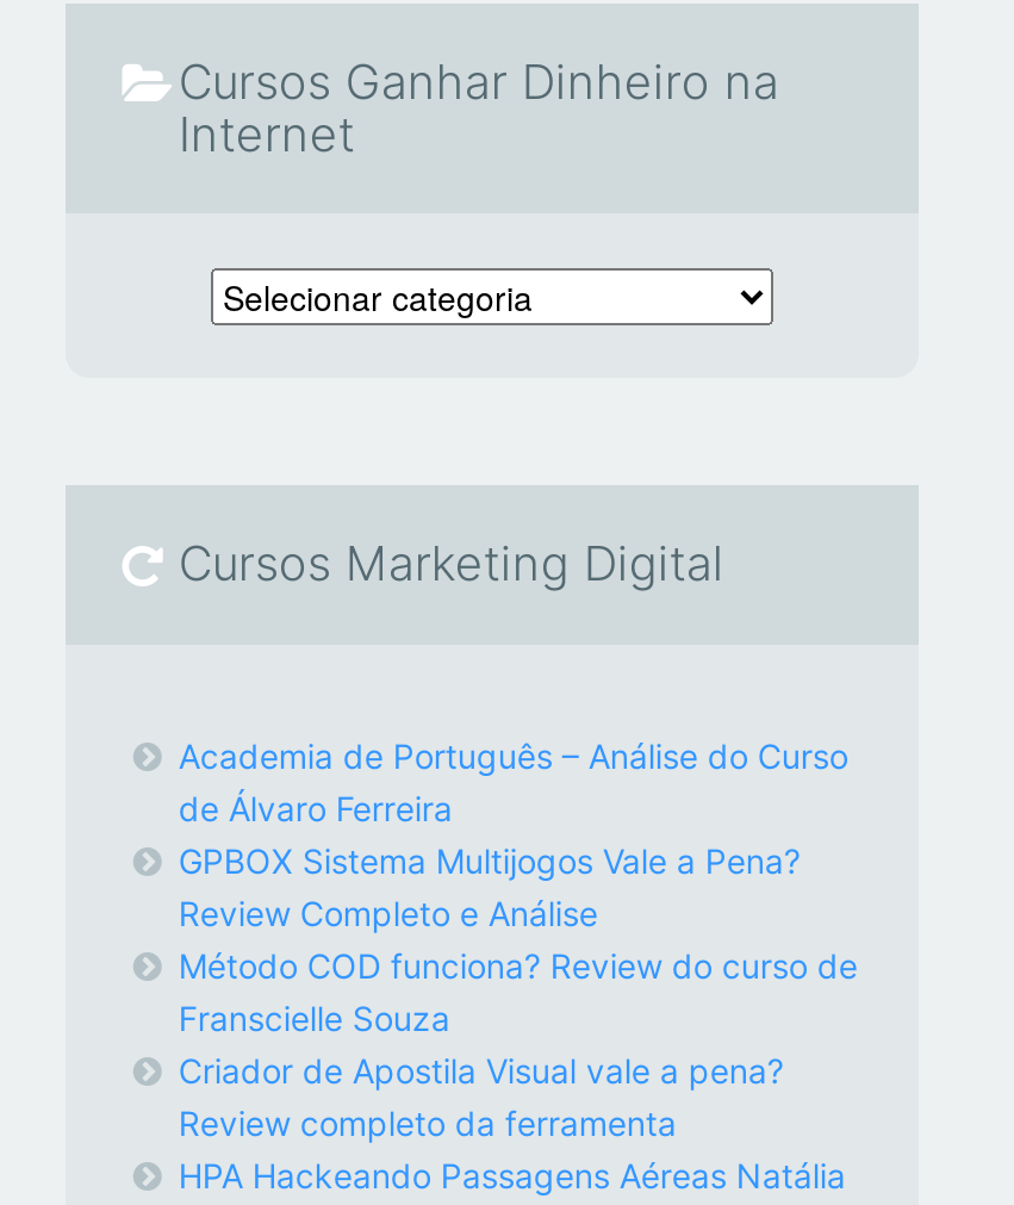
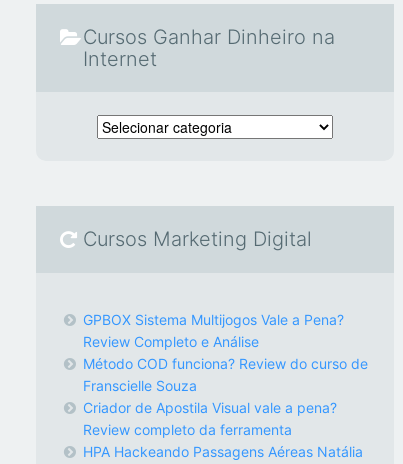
- Academia de Português – Análise do Curso
- de Álvaro Ferreira
